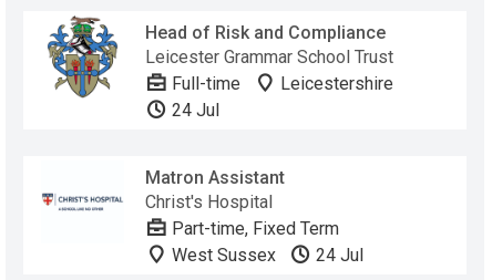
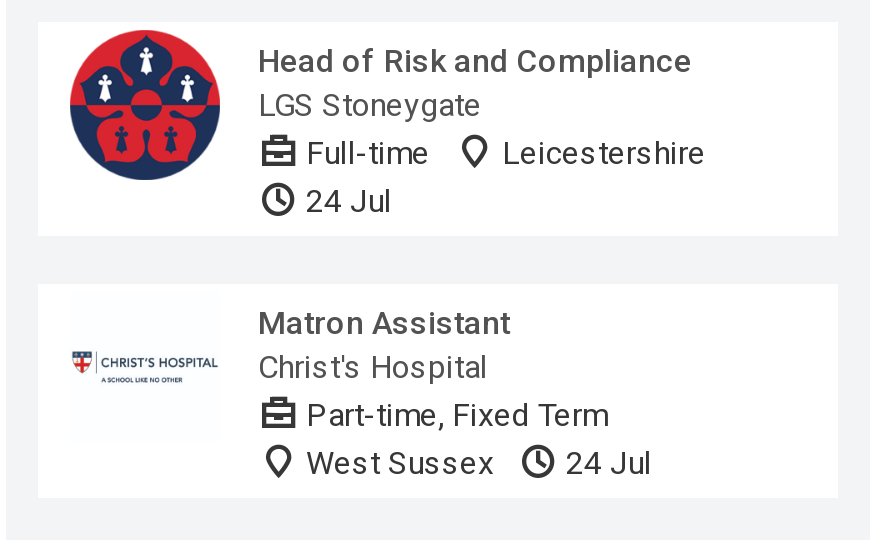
- [image]
- Leicester Grammar School Trust
+ [image]
+ LGS Stoneygate
